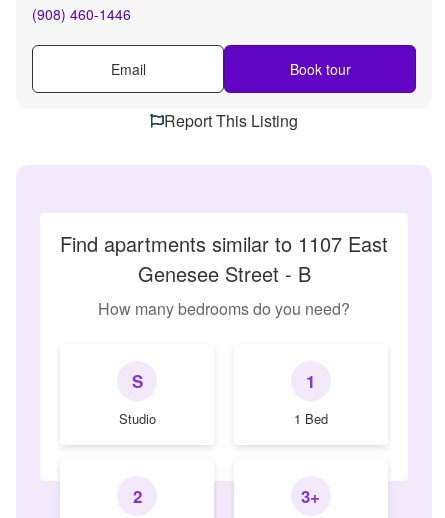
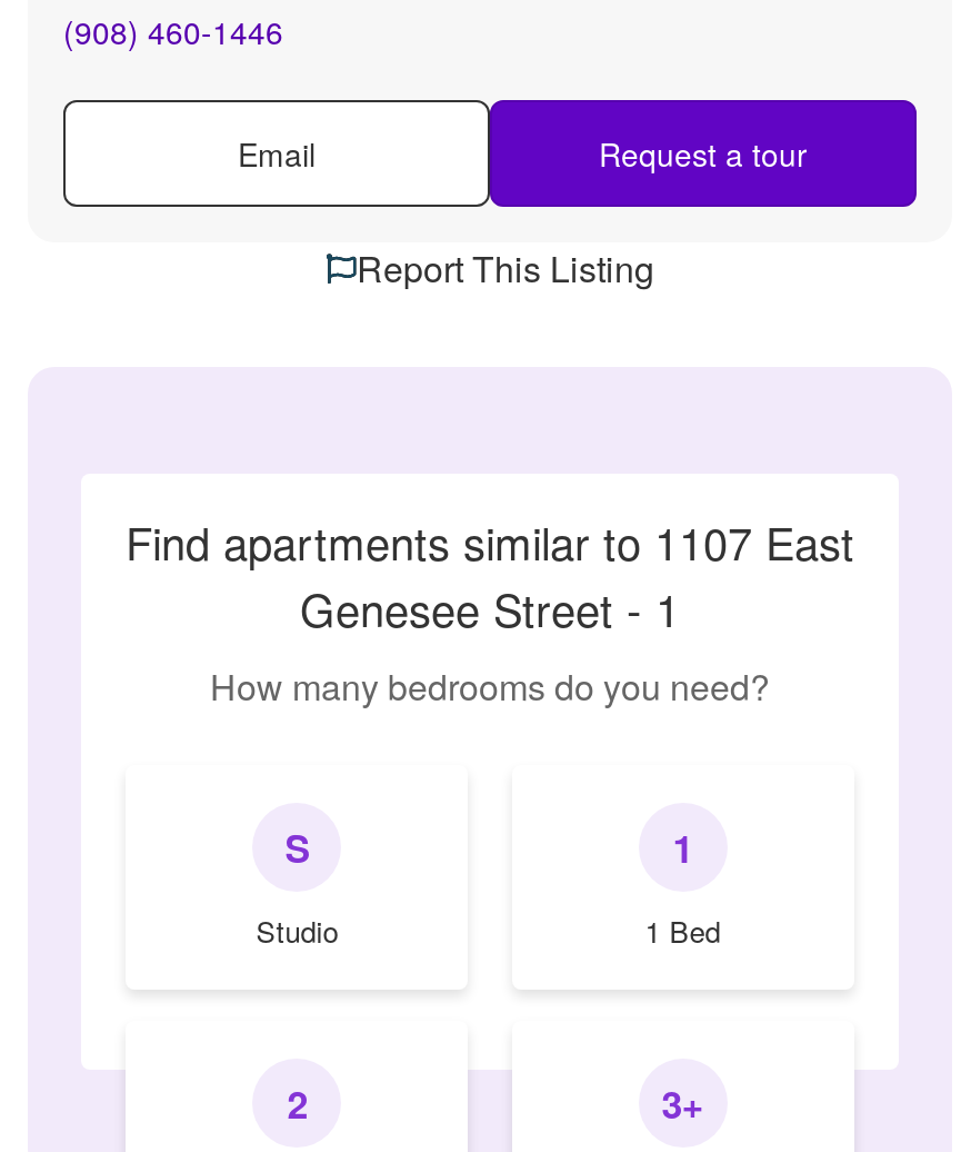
- Book tour
+ Request a tour

- Genesee Street - B
+ Genesee Street - 1
